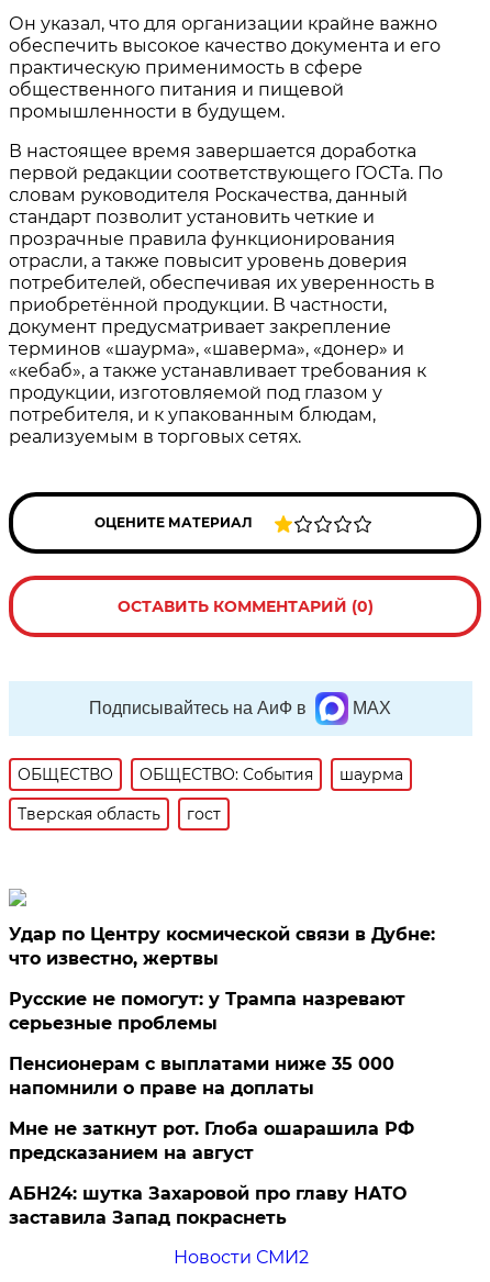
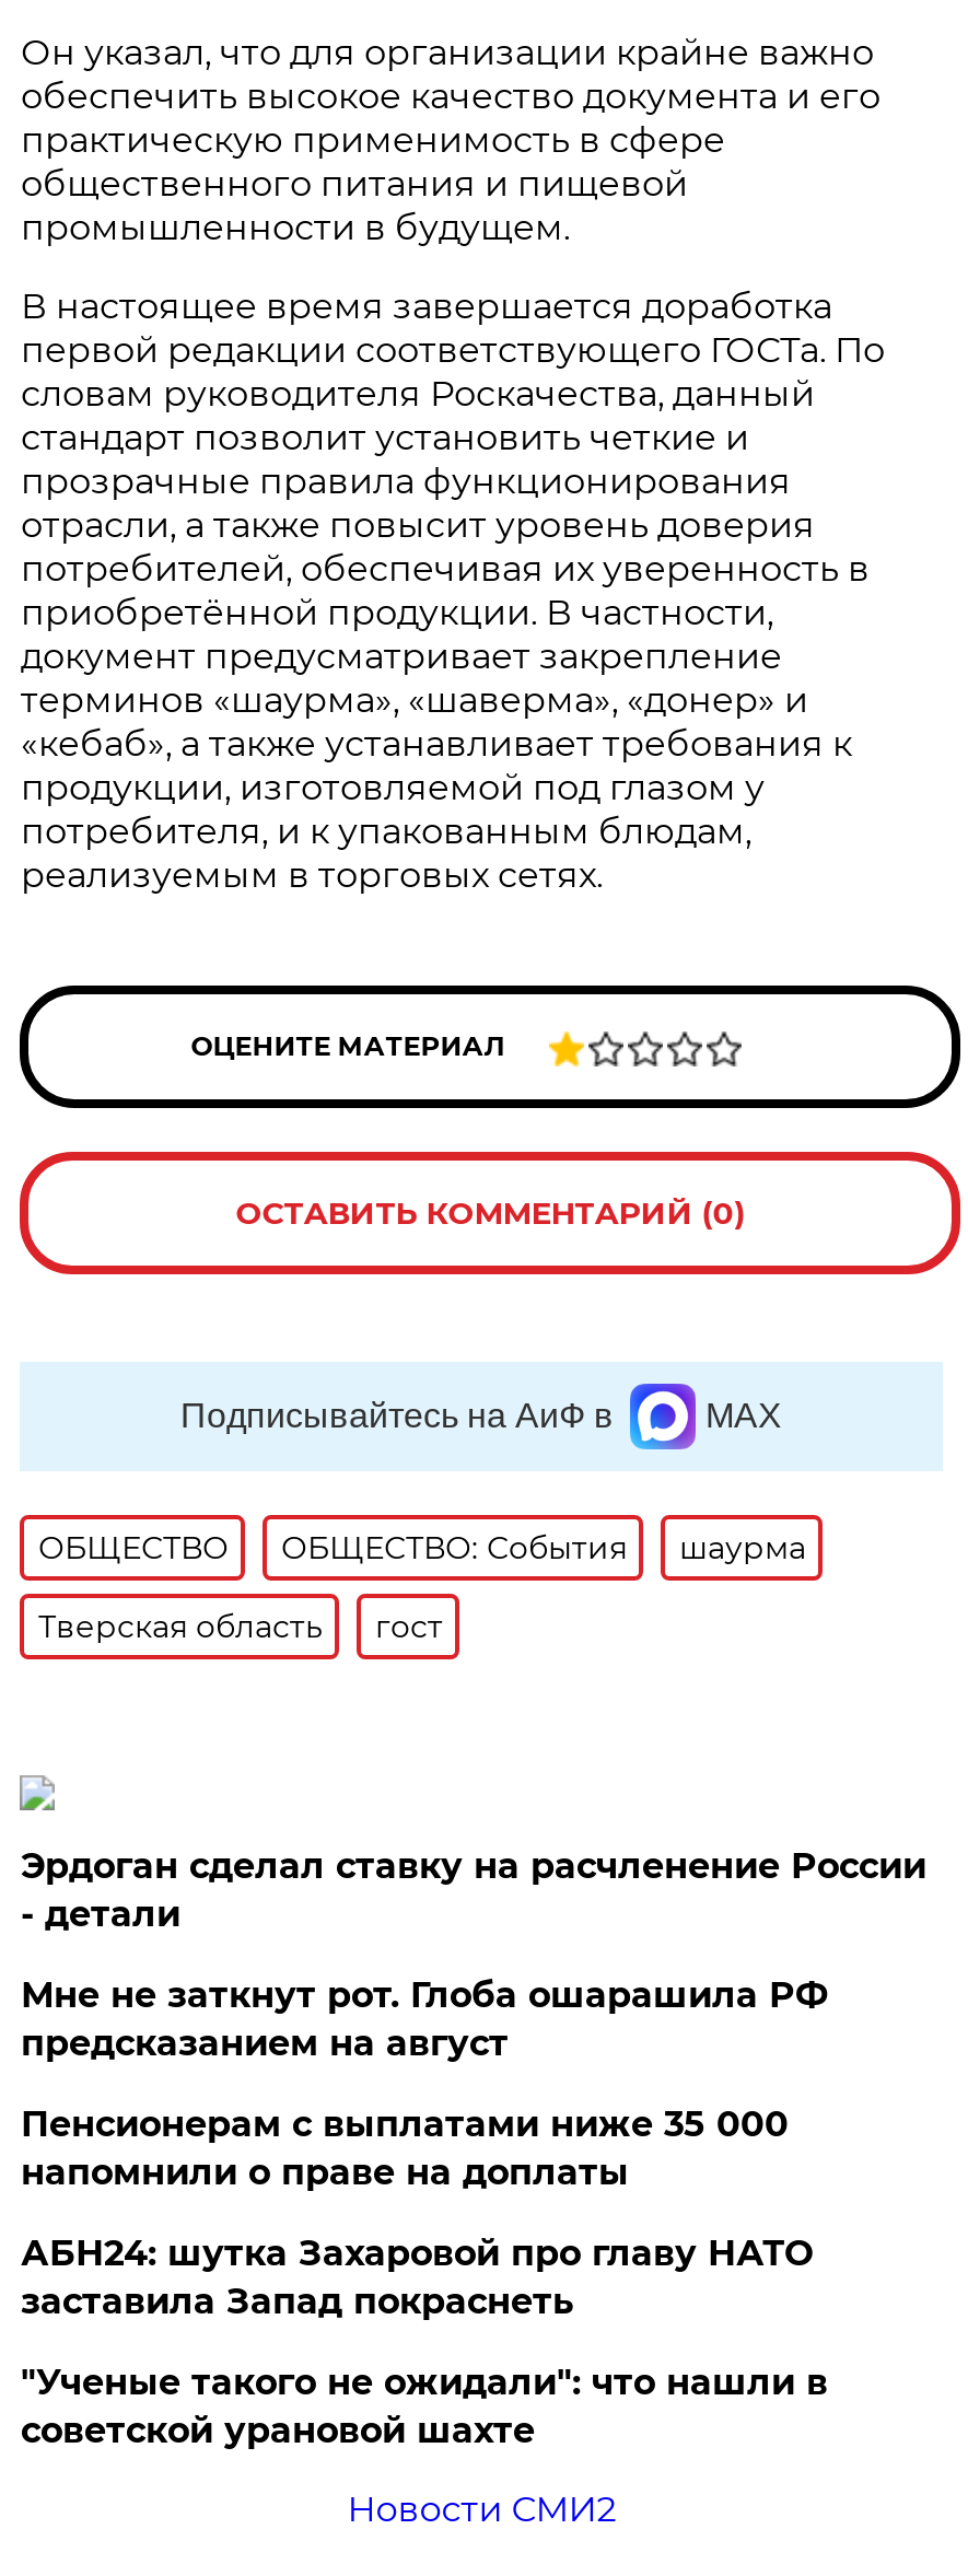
- Удар по Центру космической связи в Дубне:
- что известно, жертвы
+ Эрдоган сделал ставку на расчленение России
+ - детали

- Русские не помогут: у Трампа назревают
- серьезные проблемы

moved up: Мне не заткнут рот. Глоба ошарашила РФ | предсказанием на август

moved up: АБН24: шутка Захаровой про главу НАТО | заставила Запад покраснеть

+ "Ученые такого не ожидали": что нашли в
+ советской урановой шахте
